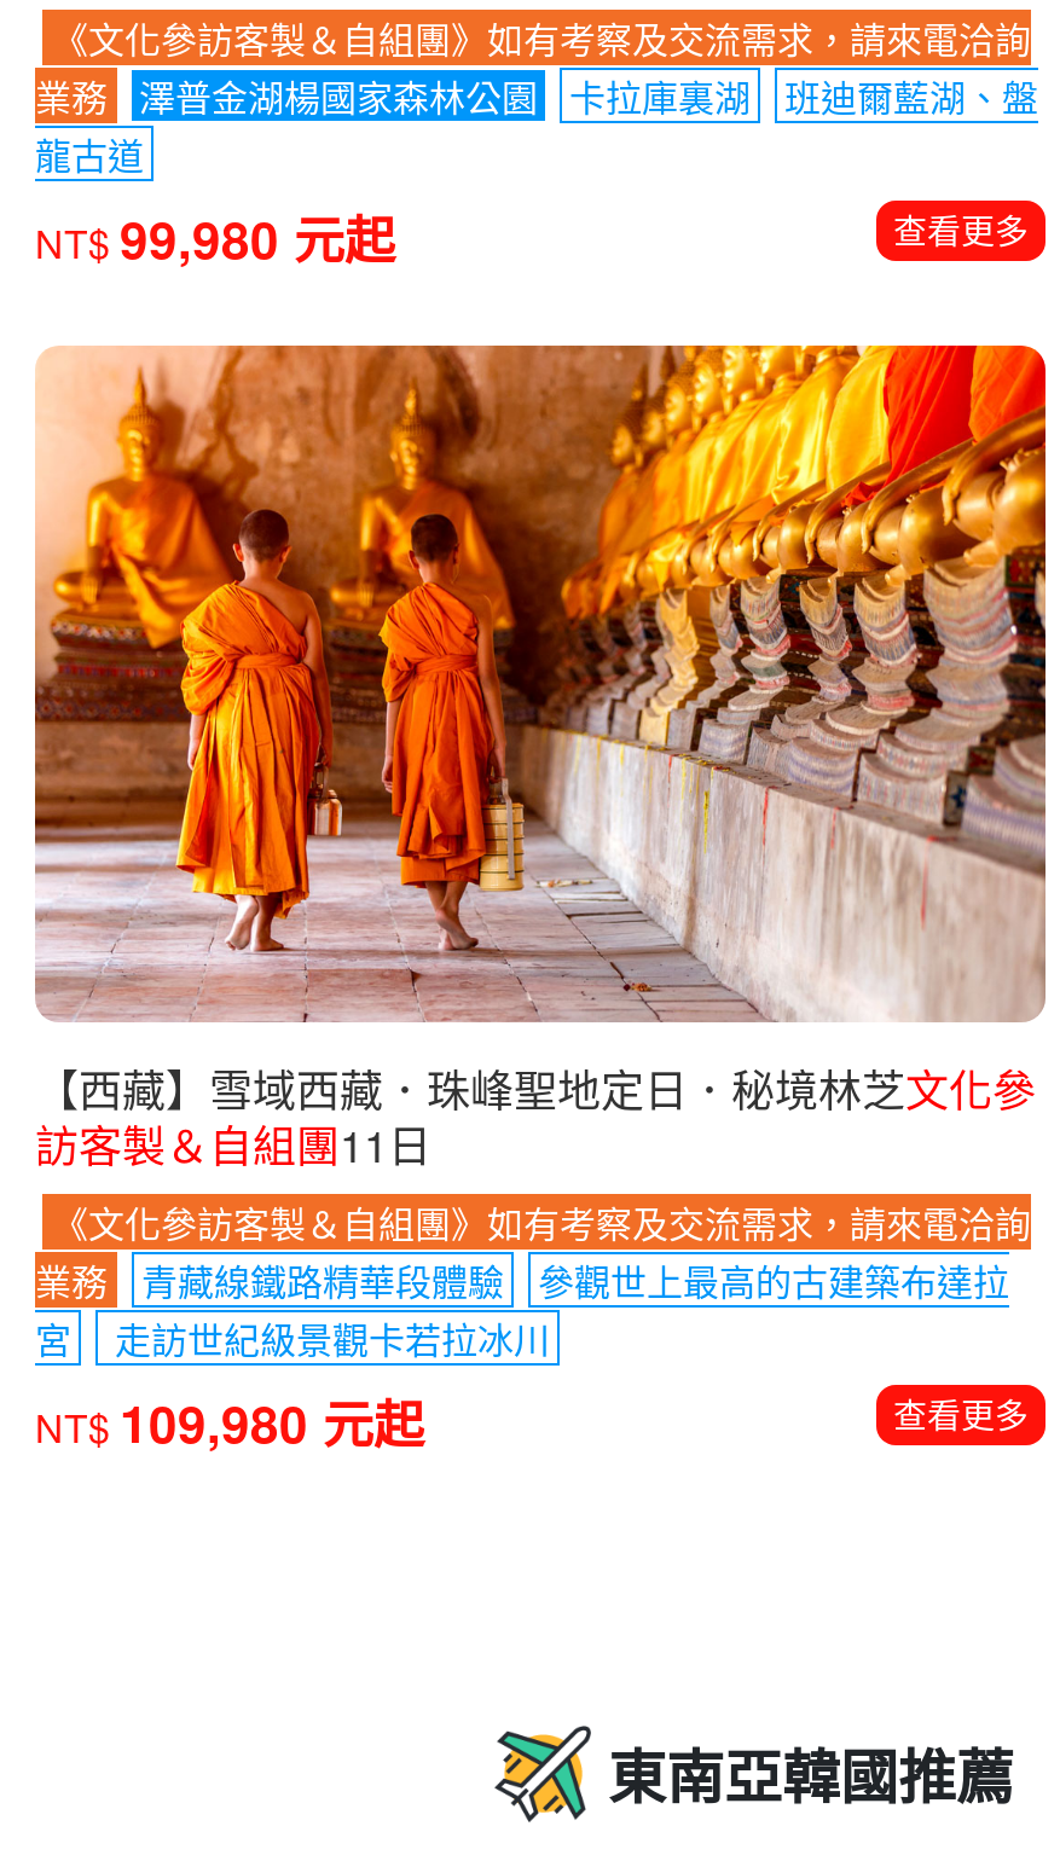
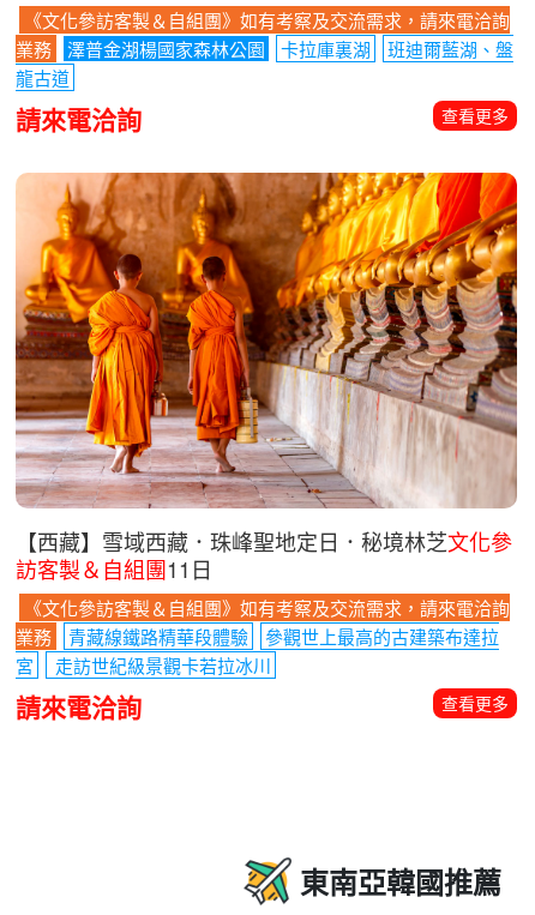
- NT$99,980 元起
+ 請來電洽詢

- NT$109,980 元起
+ 請來電洽詢
